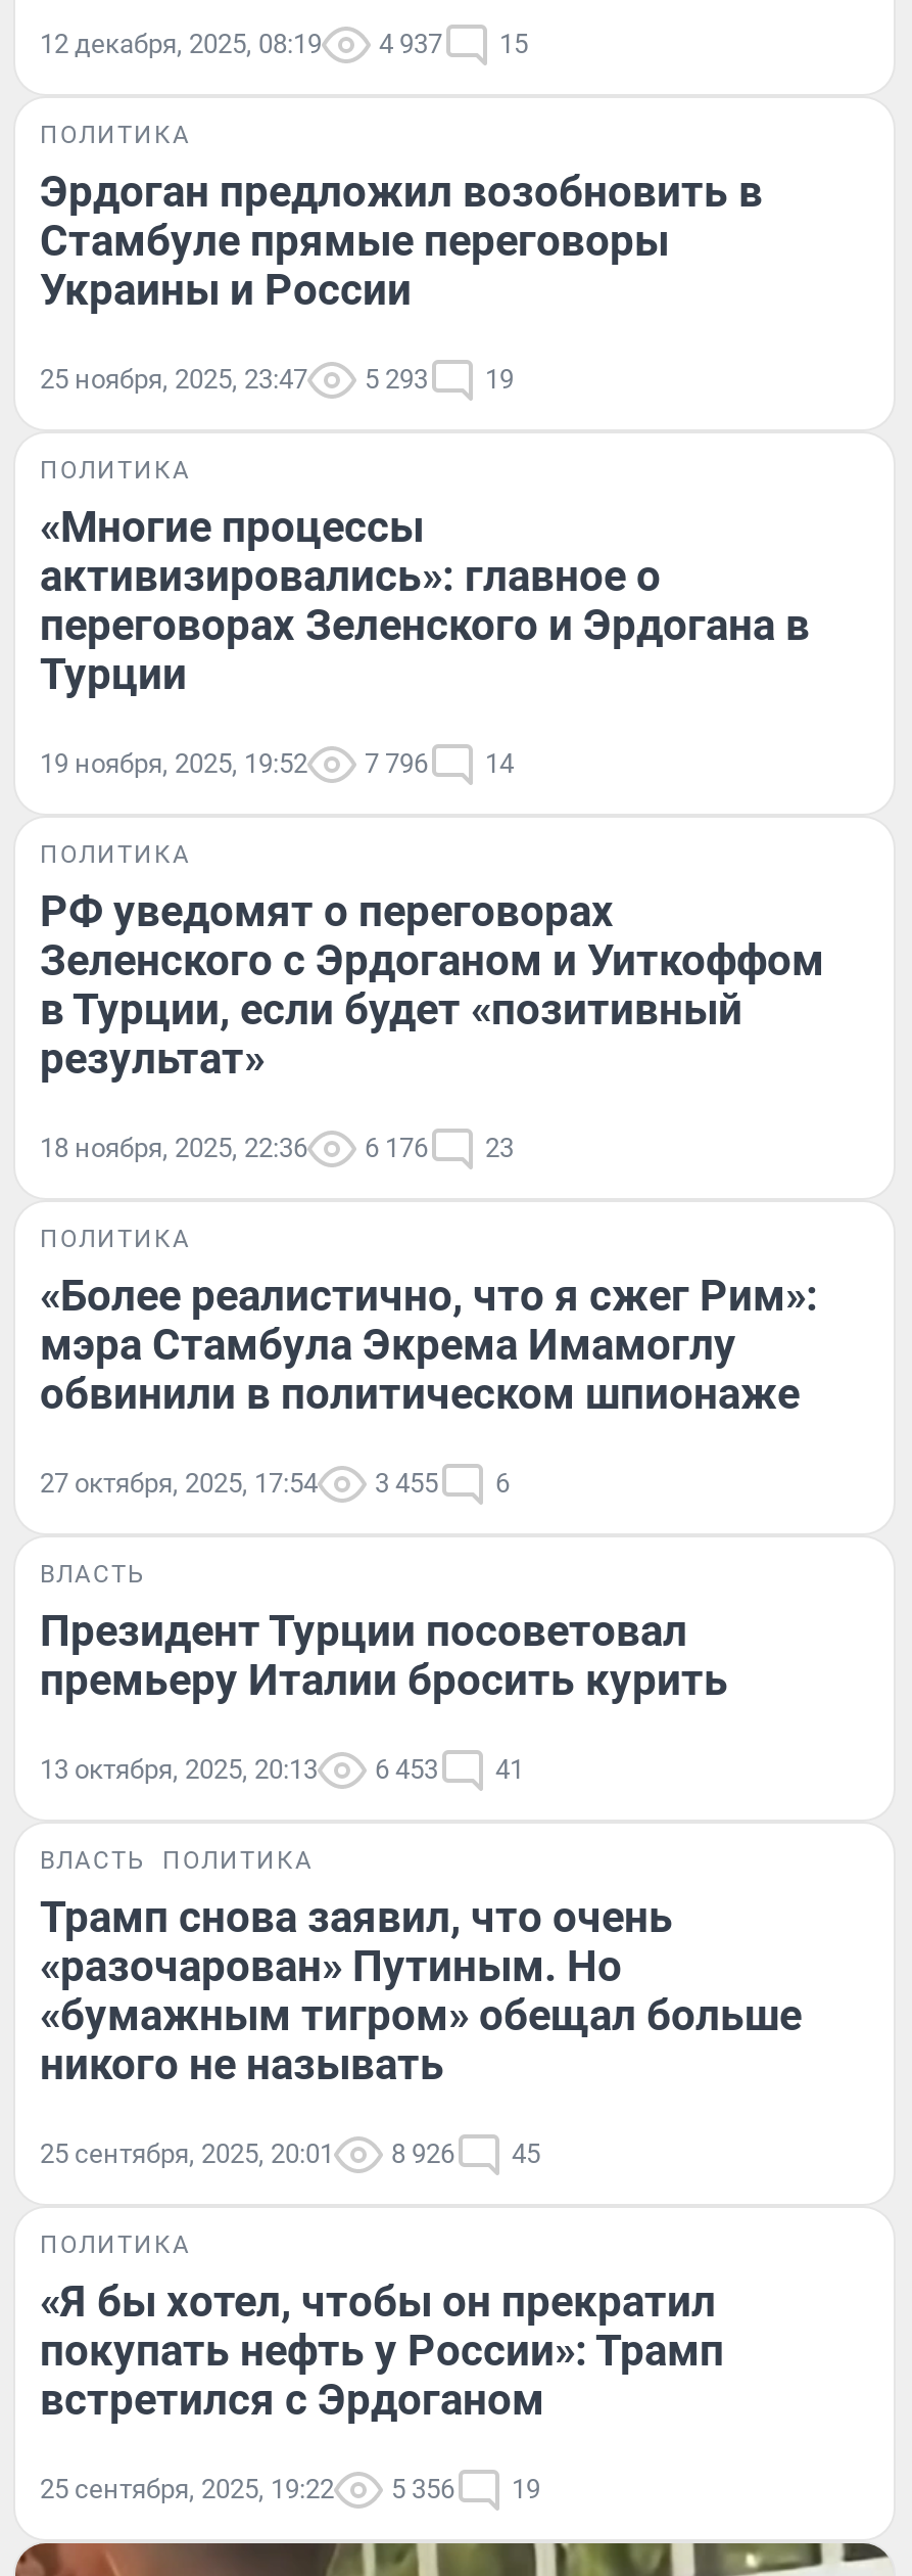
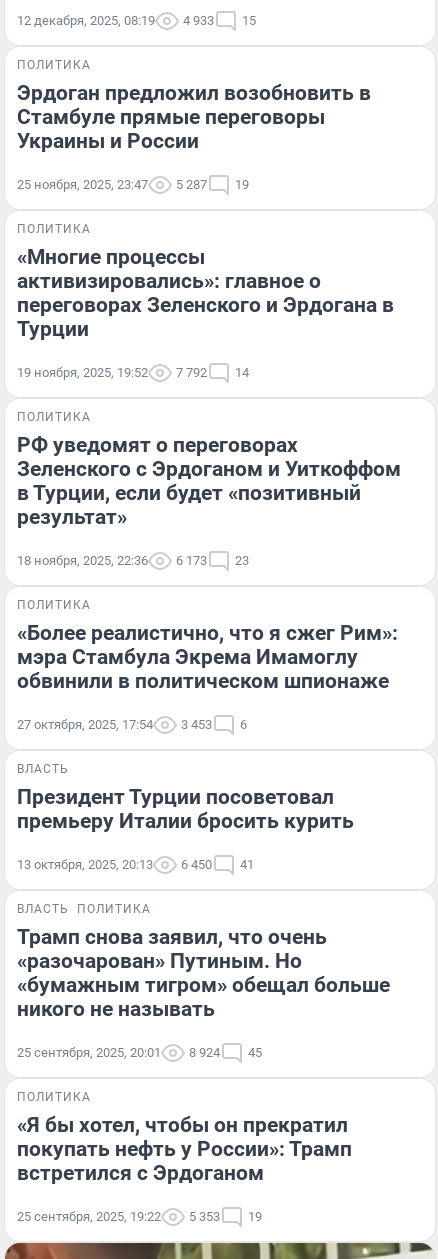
- 12 декабря, 2025, 08:19 4 937 15
+ 12 декабря, 2025, 08:19 4 933 15

- 25 ноября, 2025, 23:47 5 293 19
+ 25 ноября, 2025, 23:47 5 287 19

- 19 ноября, 2025, 19:52 7 796 14
+ 19 ноября, 2025, 19:52 7 792 14

- 18 ноября, 2025, 22:36 6 176 23
+ 18 ноября, 2025, 22:36 6 173 23

- 27 октября, 2025, 17:54 3 455 6
+ 27 октября, 2025, 17:54 3 453 6

- 13 октября, 2025, 20:13 6 453 41
+ 13 октября, 2025, 20:13 6 450 41

- 25 сентября, 2025, 20:01 8 926 45
+ 25 сентября, 2025, 20:01 8 924 45

- 25 сентября, 2025, 19:22 5 356 19
+ 25 сентября, 2025, 19:22 5 353 19
